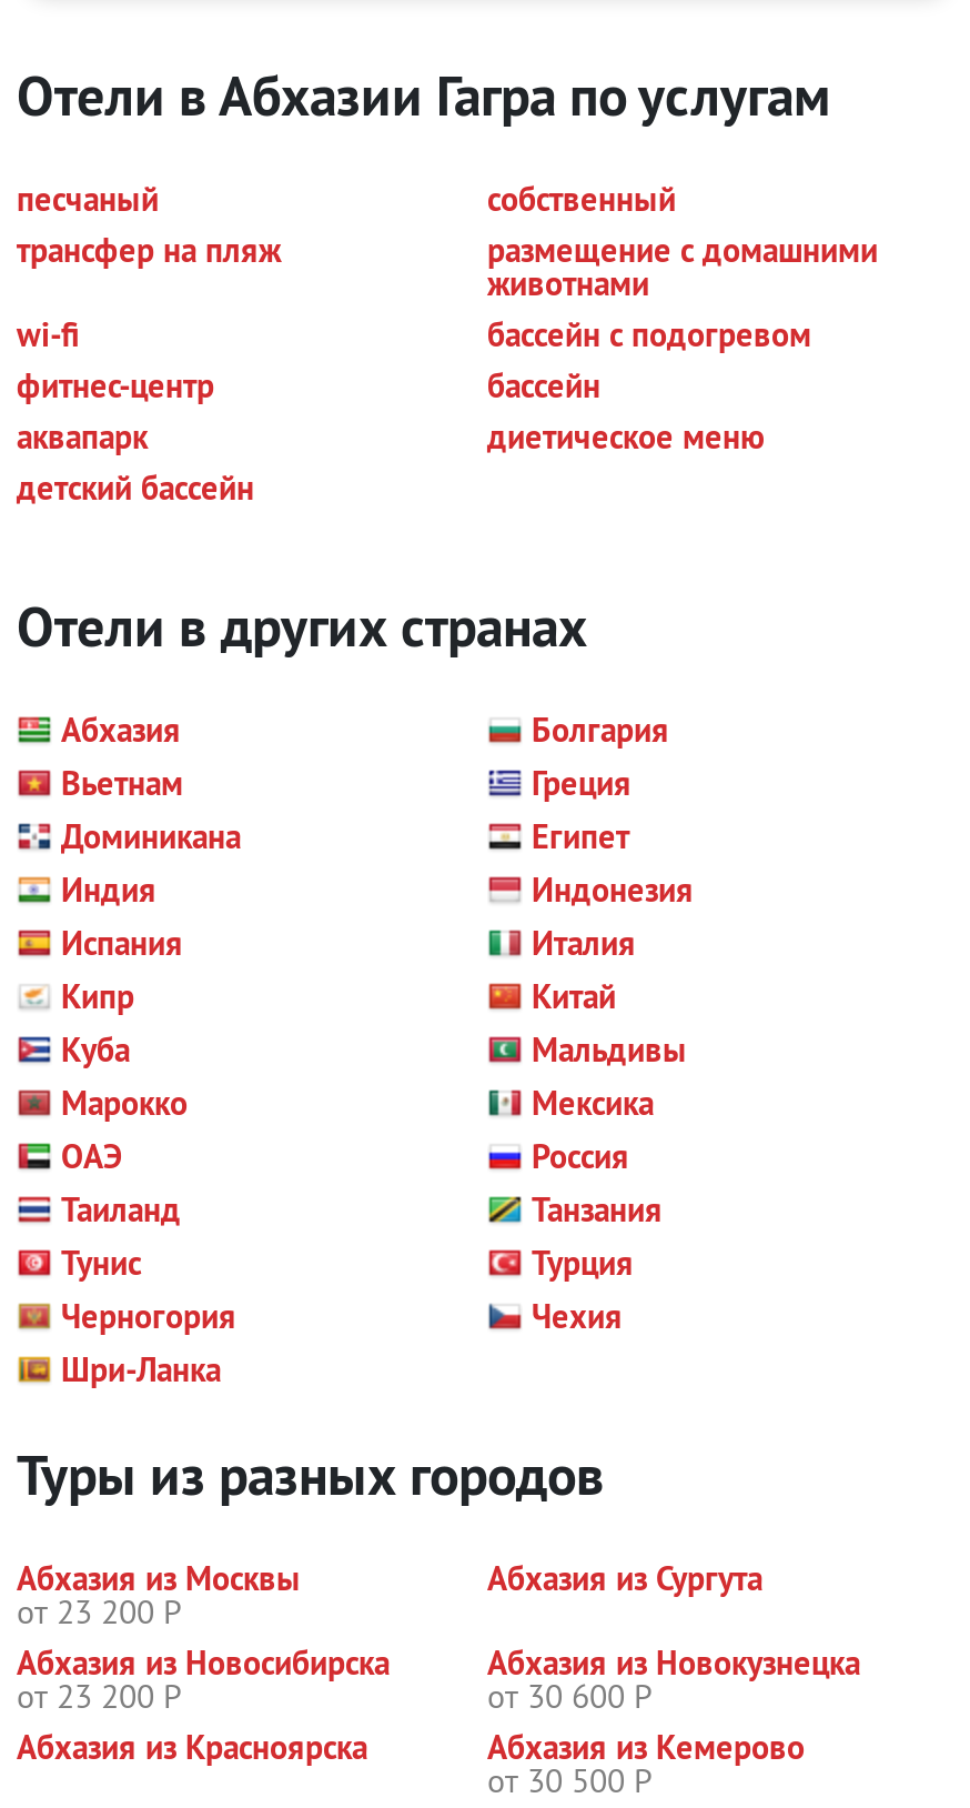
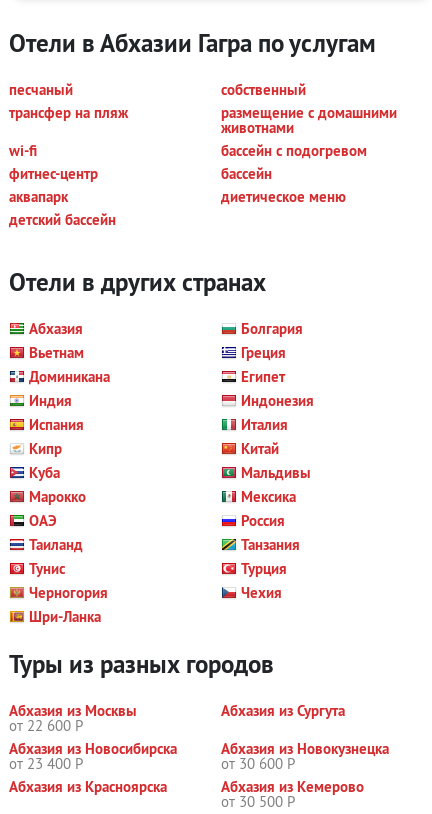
- от 23 200 Р
+ от 22 600 Р

- от 23 200 Р
+ от 23 400 Р
